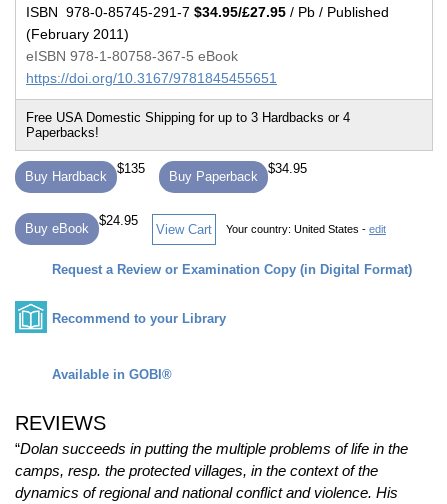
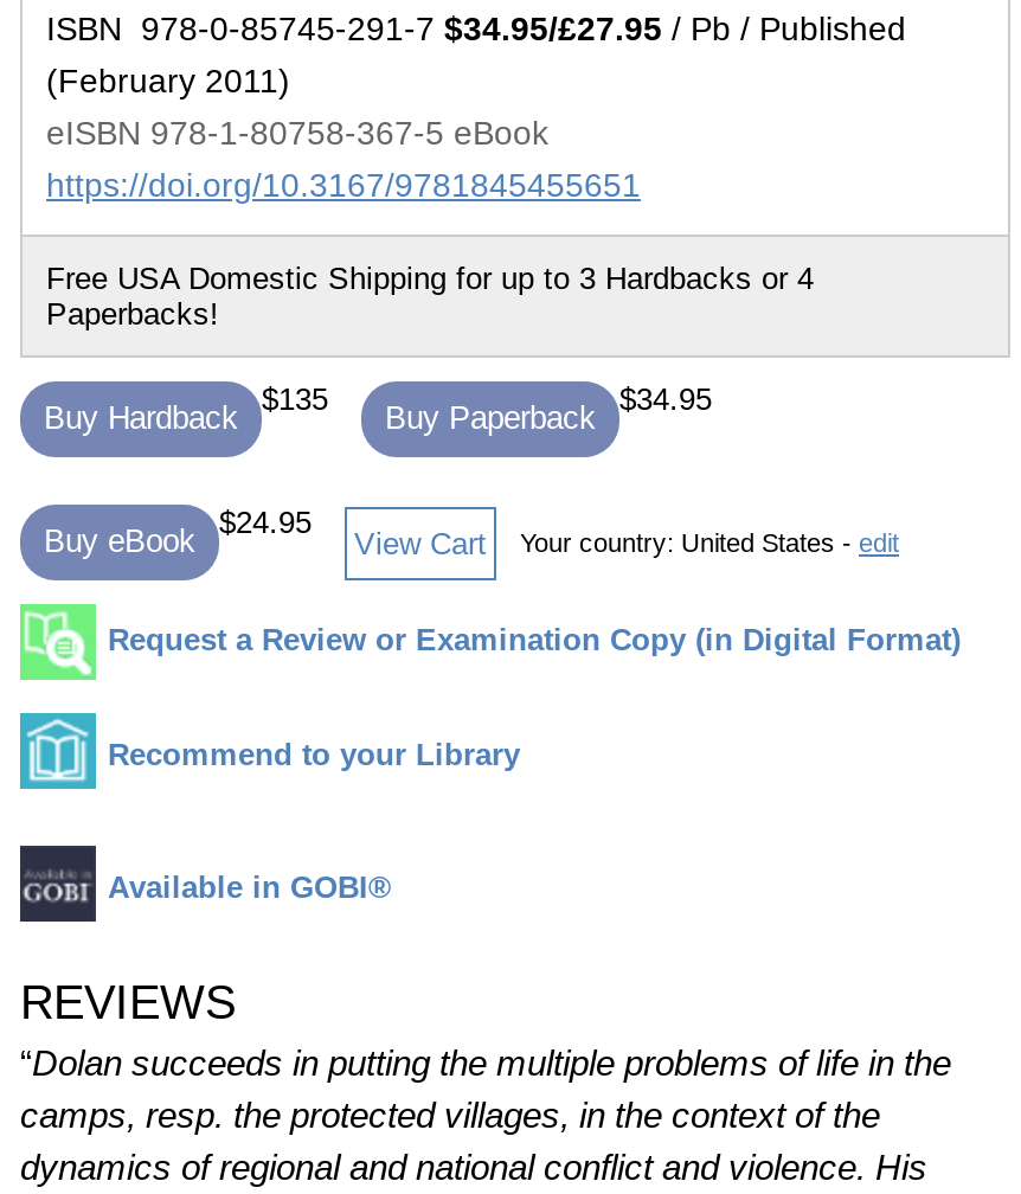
+ [image]

+ [image]
